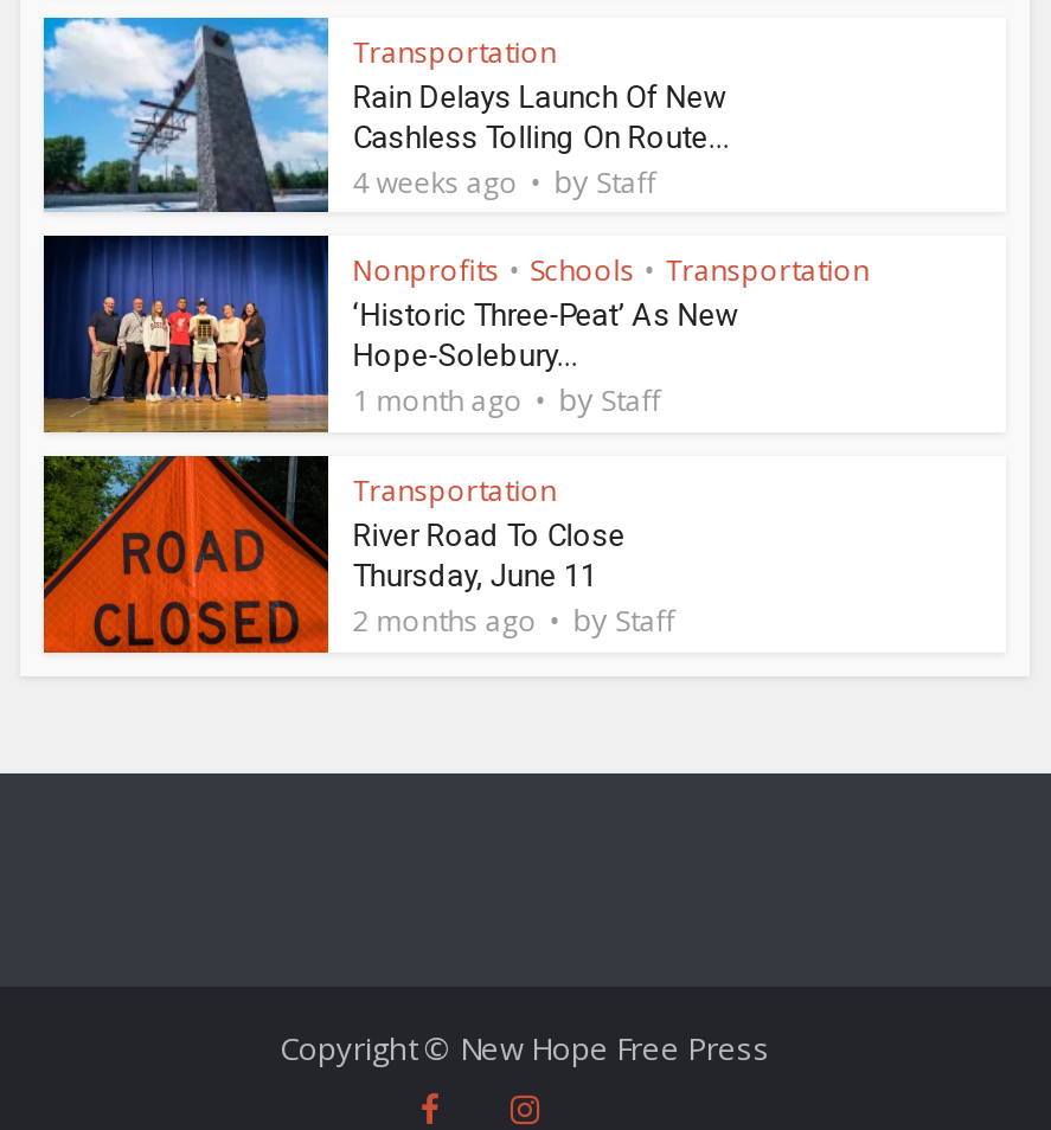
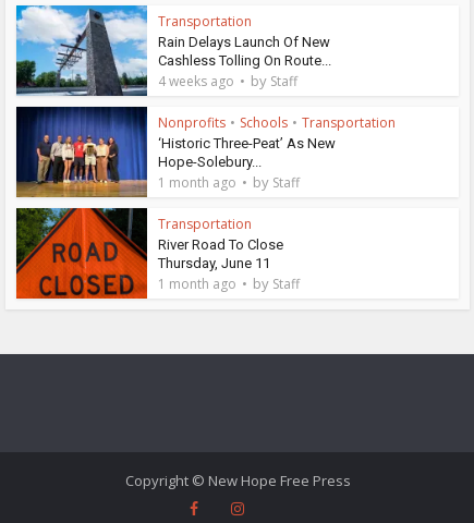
- 2 months ago by Staff
+ 1 month ago by Staff
